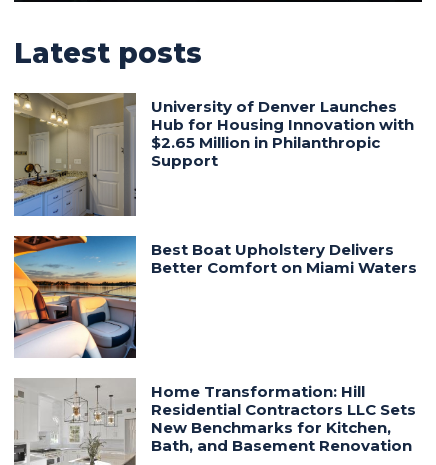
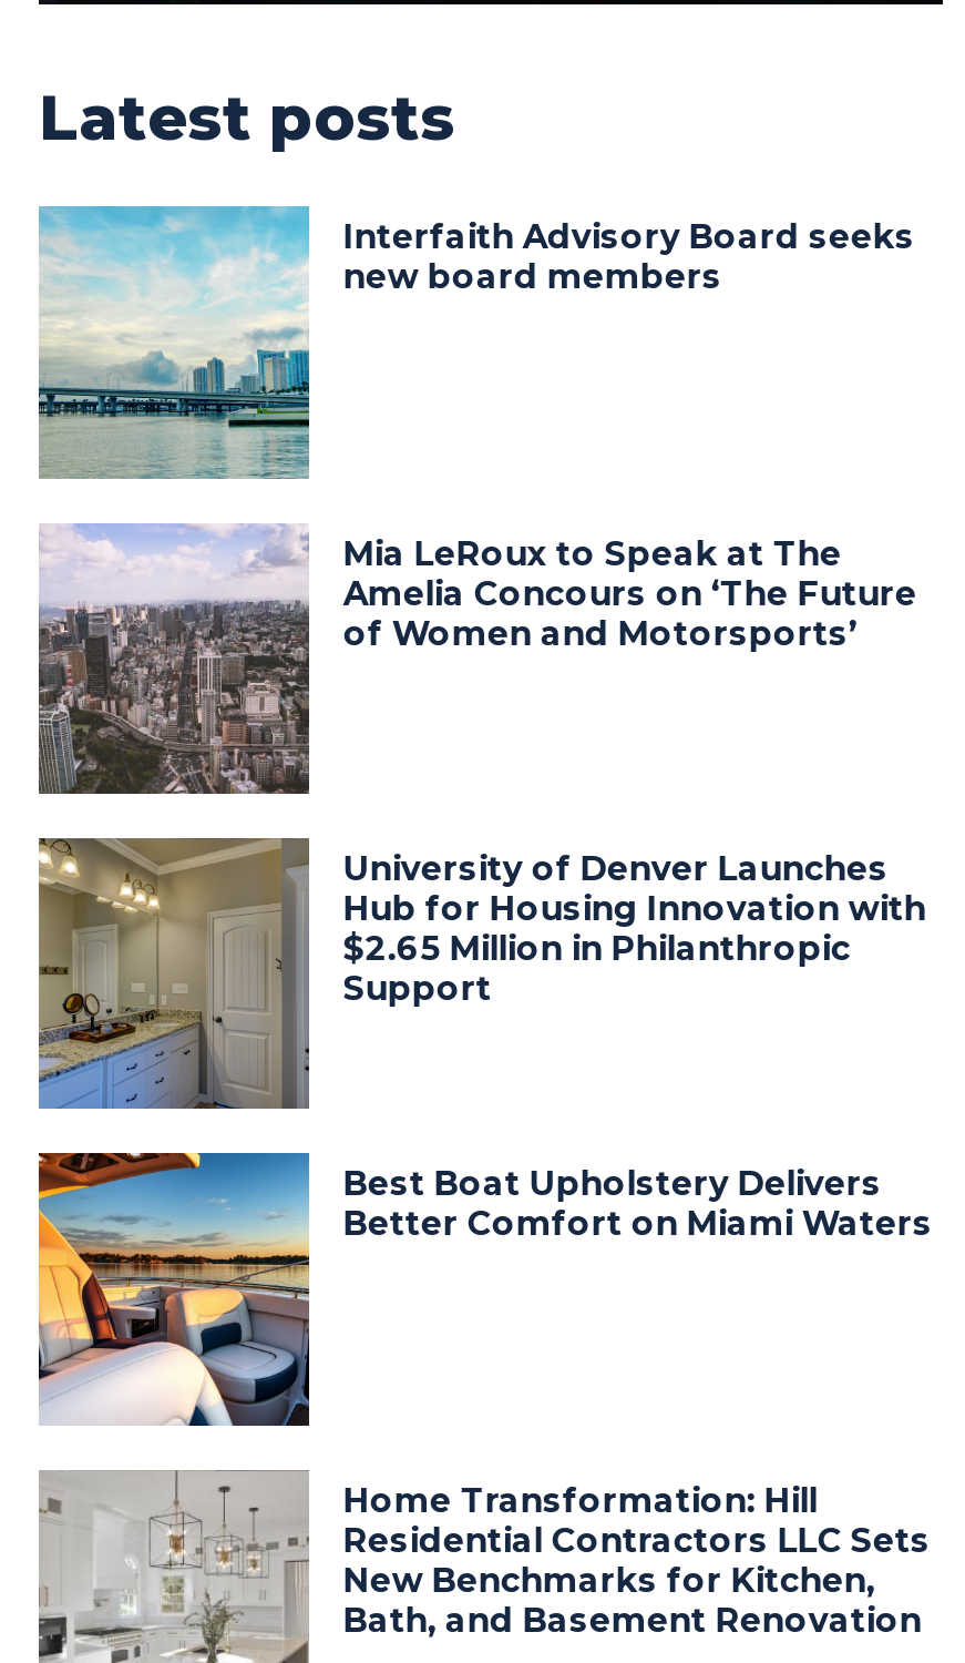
+ [image]
+ Interfaith Advisory Board seeks
+ new board members

+ [image]
+ Mia LeRoux to Speak at The
+ Amelia Concours on ‘The Future
+ of Women and Motorsports’
